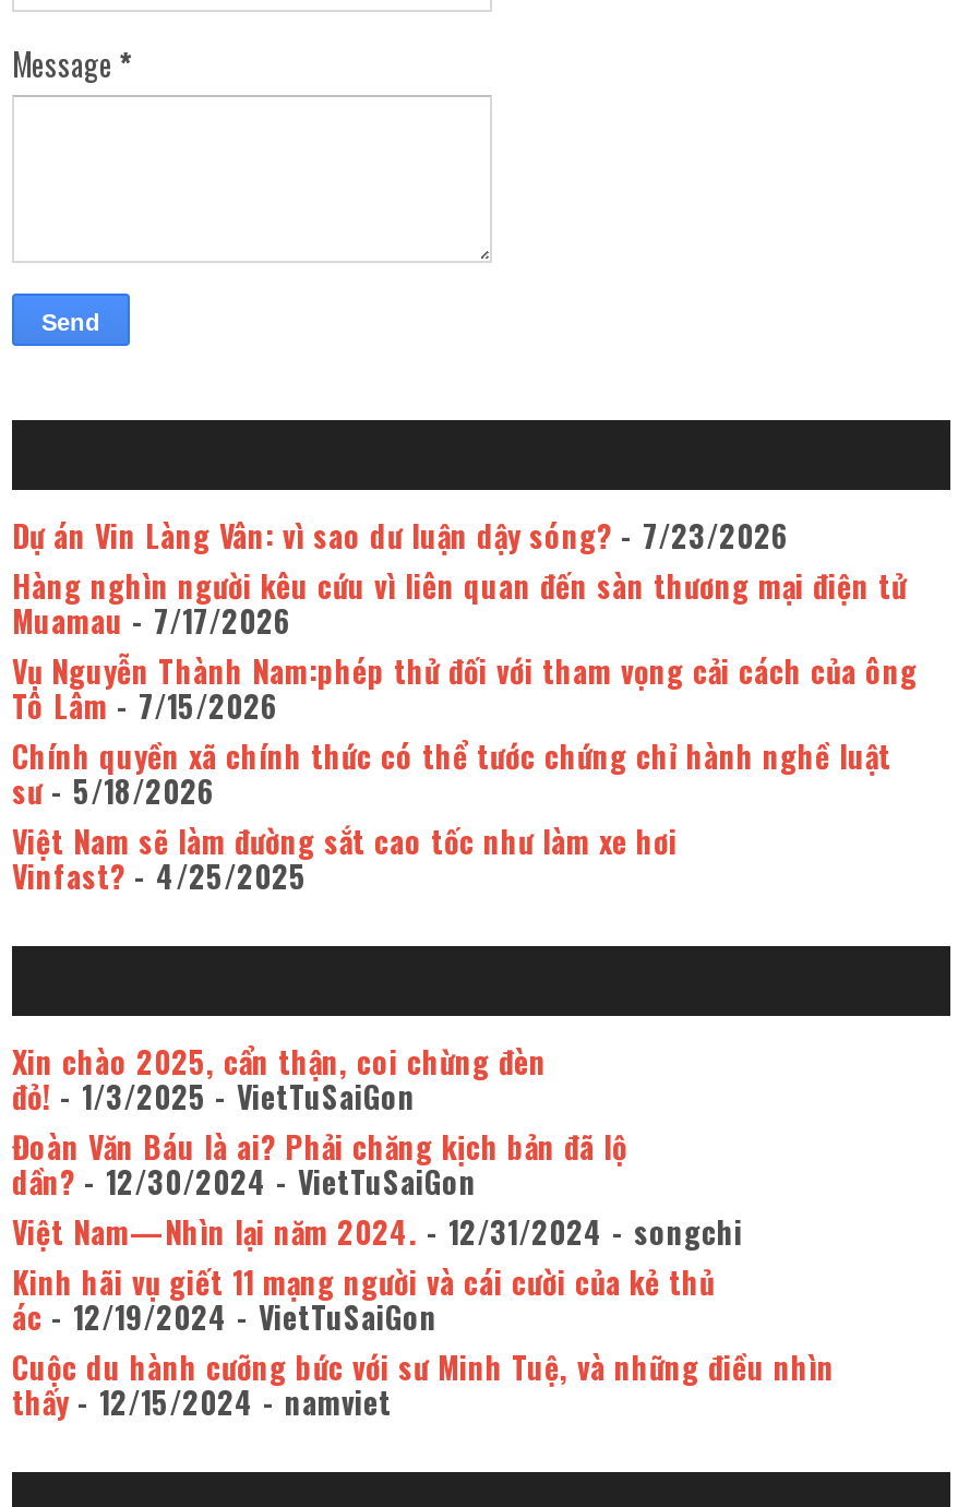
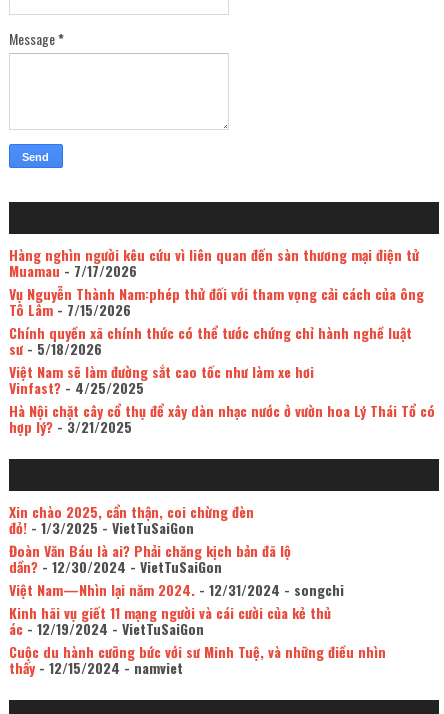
- Dự án Vin Làng Vân: vì sao dư luận dậy sóng? - 7/23/2026

moved up: Hàng nghìn người kêu cứu vì liên quan đến sàn thương mại điện tử | Muamau- 7/17/2026 | Vụ Nguyễn Thành Nam:phép thử đối với tham vọng cải cách của ông | Tô Lâm- 7/15/2026 | Chính quyền xã chính thức có thể tước chứng chỉ hành nghề luật | sư- 5/18/2026 | Việt Nam sẽ làm đường sắt cao tốc như làm xe hơi | Vinfast?- 4/25/2025

+ Hà Nội chặt cây cổ thụ để xây dàn nhạc nước ở vườn hoa Lý Thái Tổ có
+ hợp lý?- 3/21/2025
